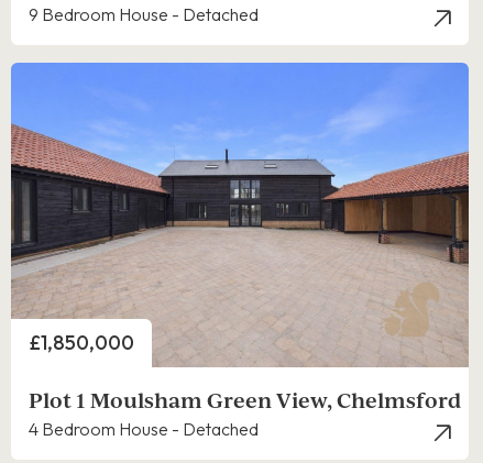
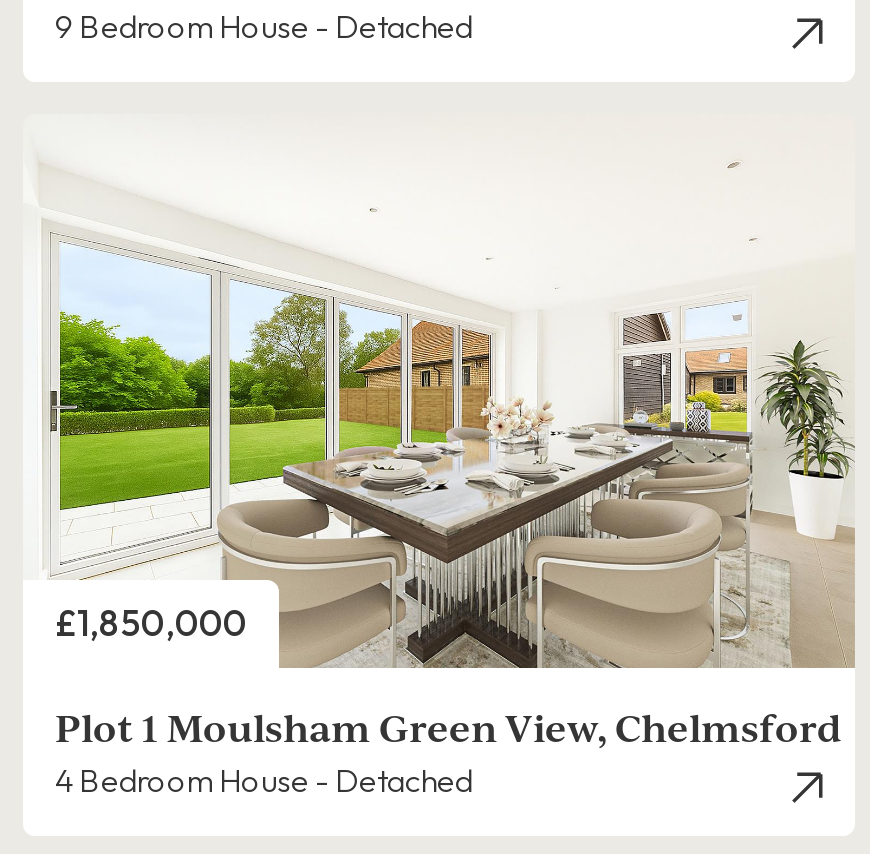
- [image]
+ [image]
